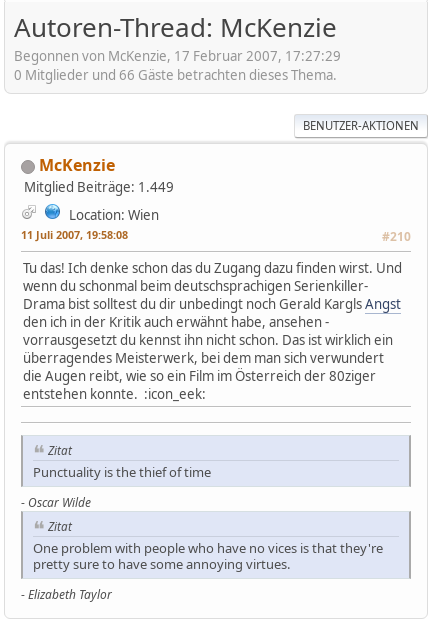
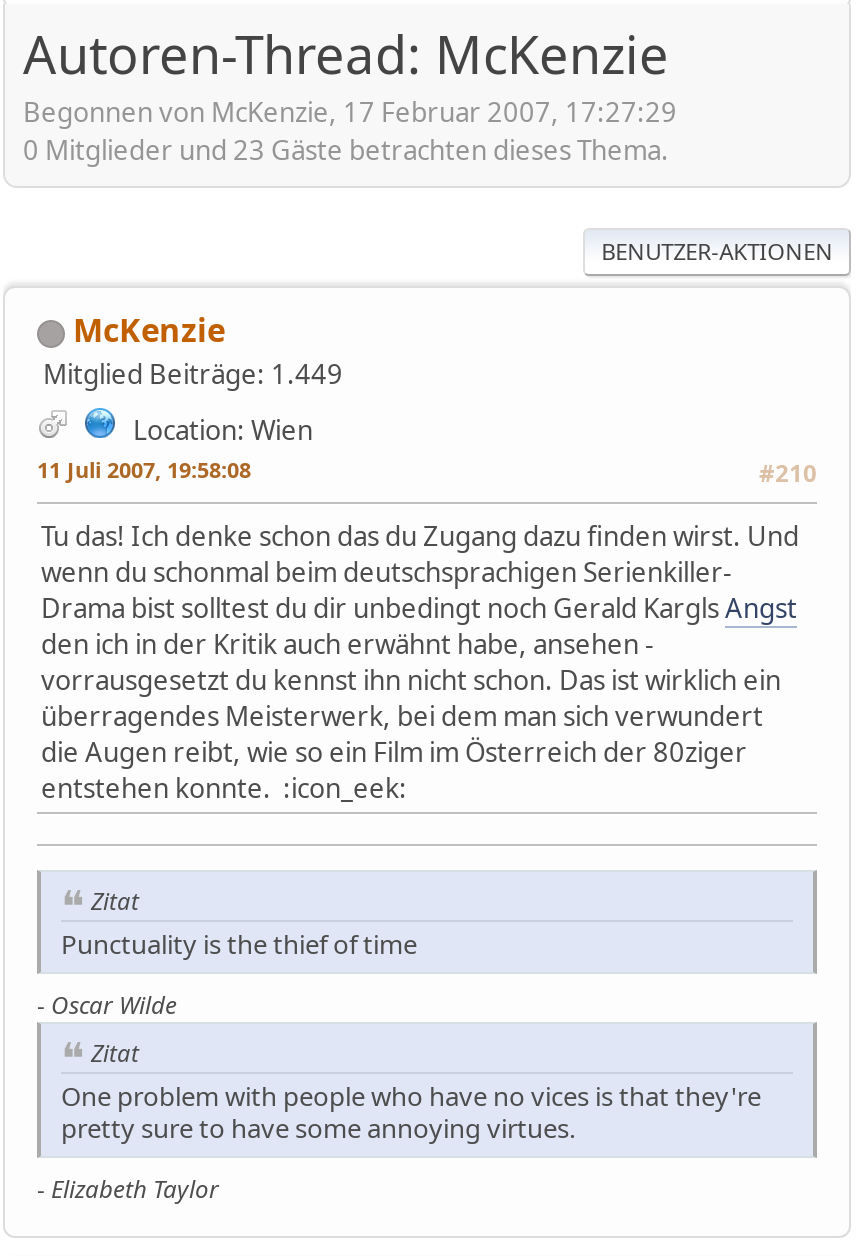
- 0 Mitglieder und 66 Gäste betrachten dieses Thema.
+ 0 Mitglieder und 23 Gäste betrachten dieses Thema.
